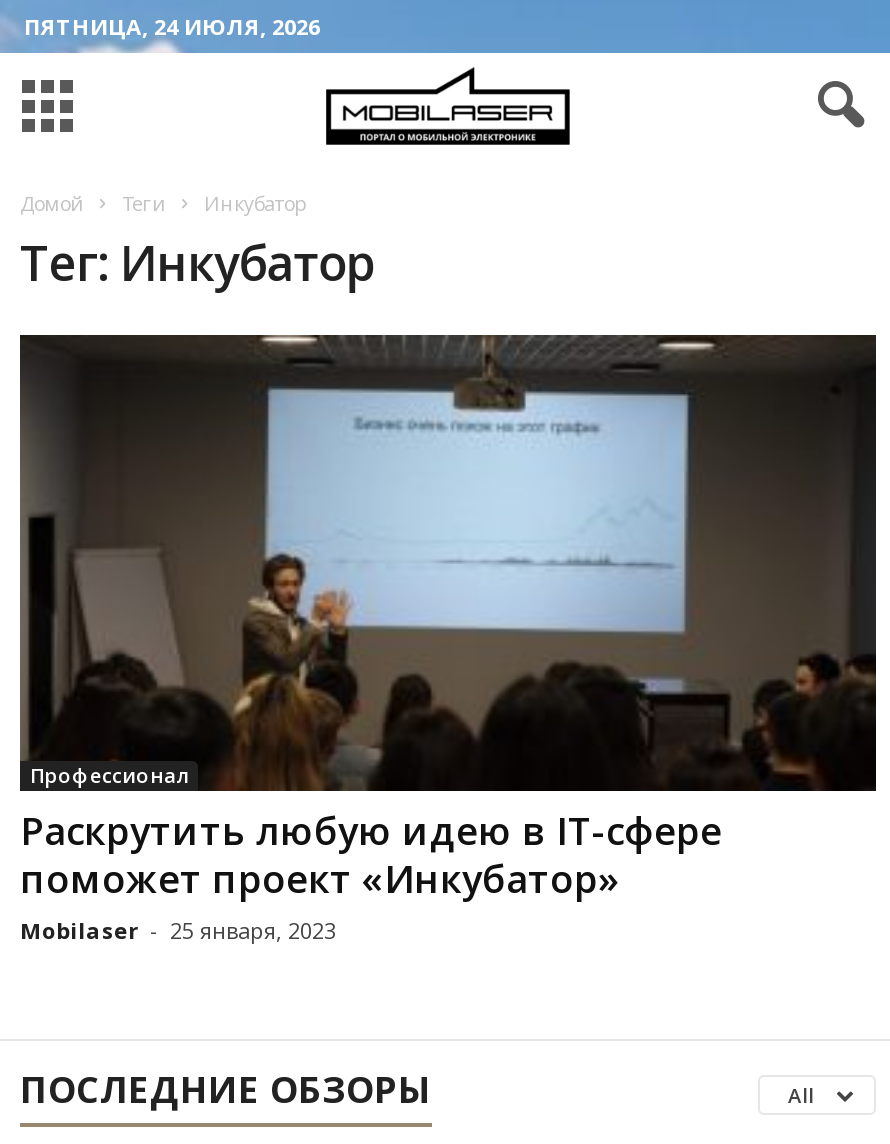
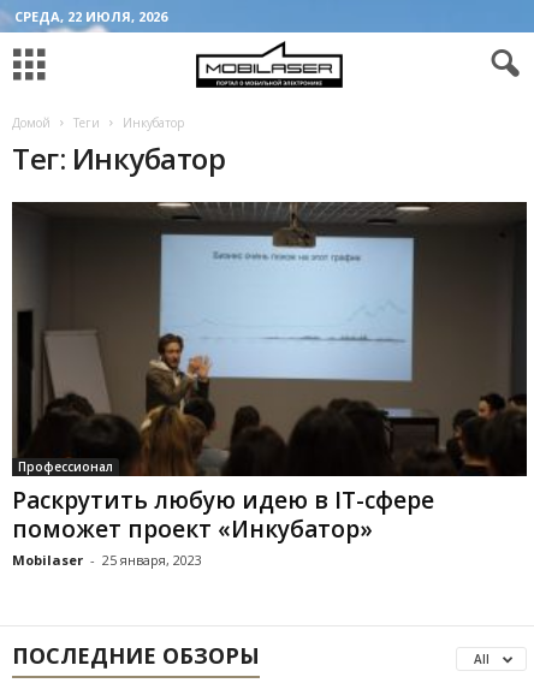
- ПЯТНИЦА, 24 ИЮЛЯ, 2026
+ СРЕДА, 22 ИЮЛЯ, 2026
